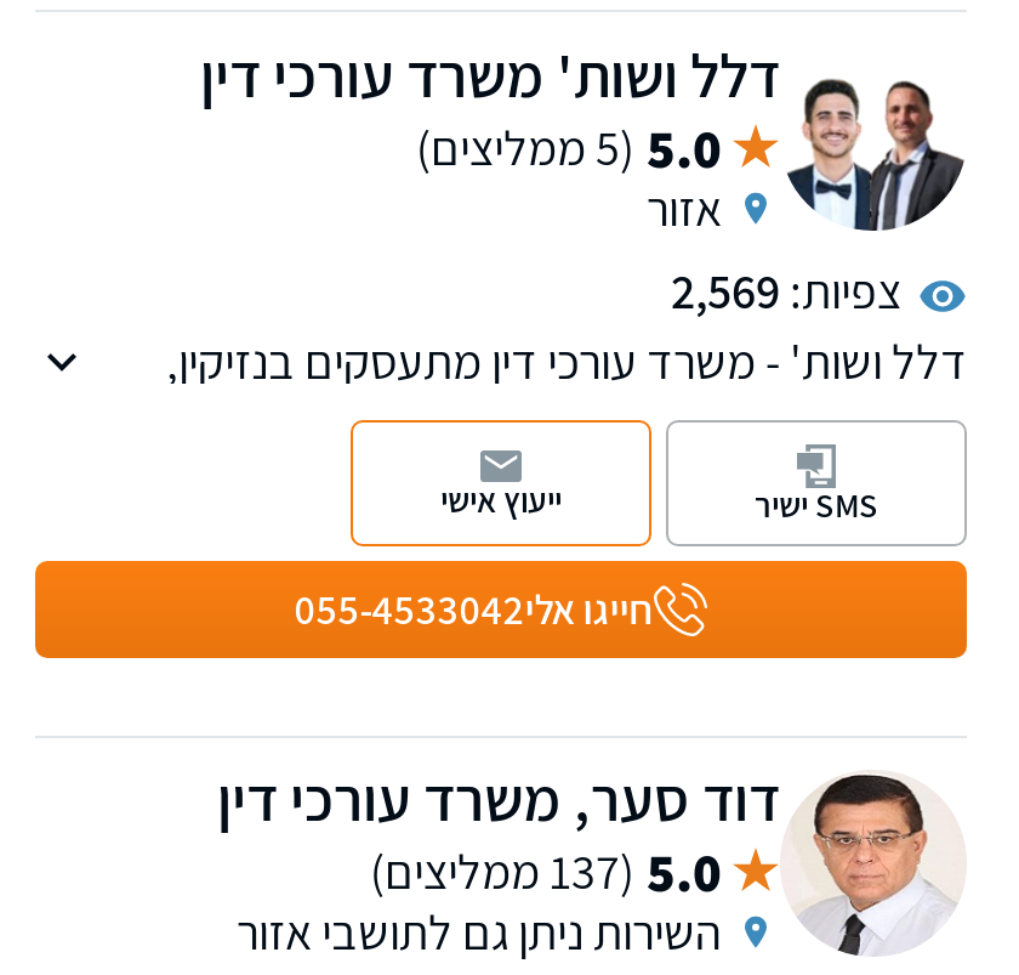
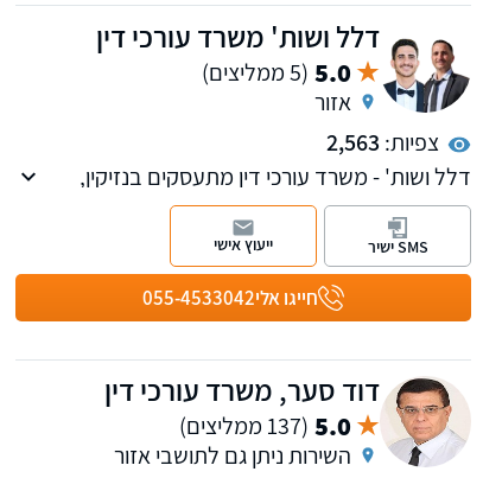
- צפיות: 2,569
+ צפיות: 2,563
